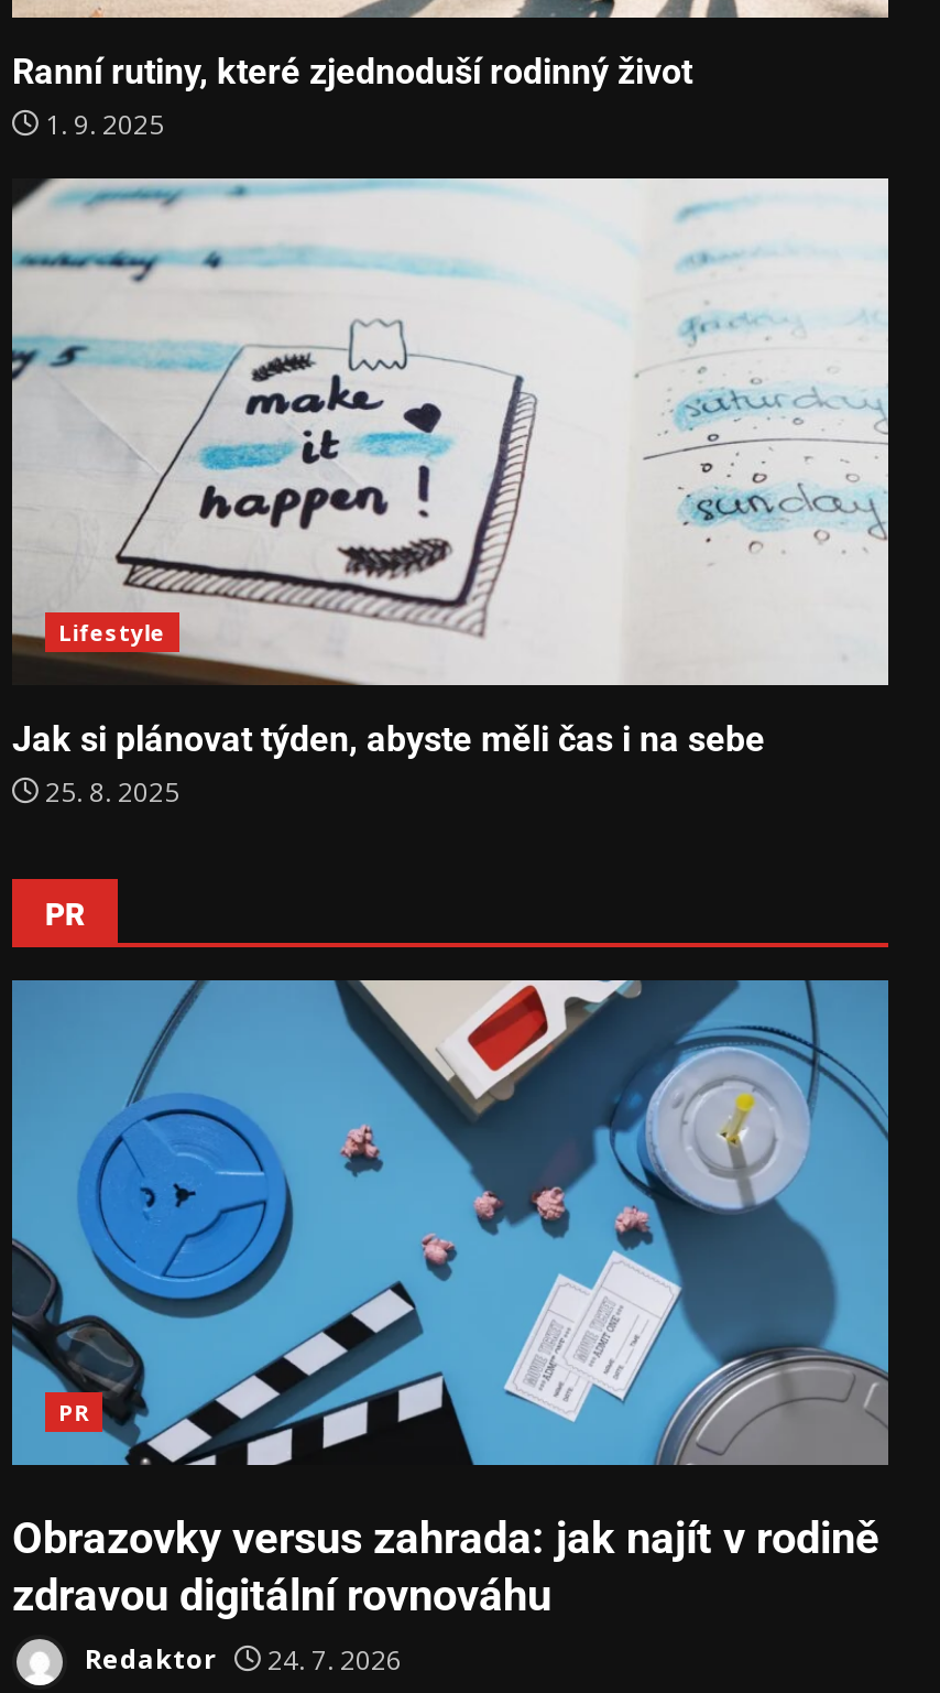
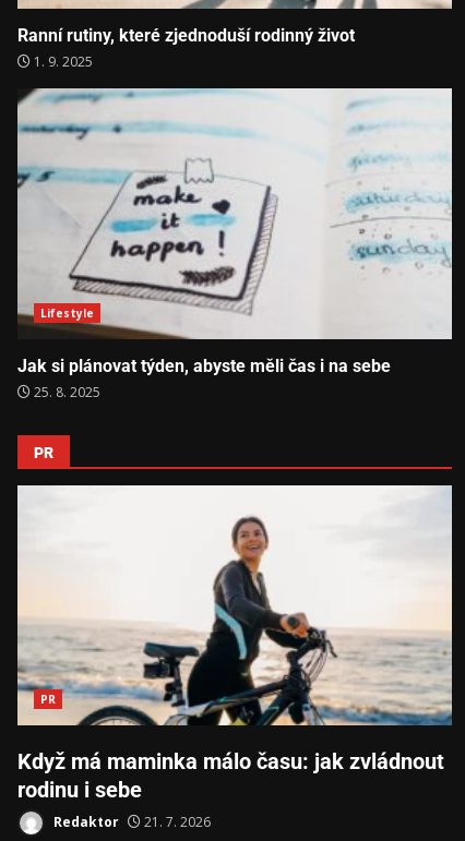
- [image]
- Obrazovky versus zahrada: jak najít v rodině
- zdravou digitální rovnováhu
+ [image]
+ Když má maminka málo času: jak zvládnout
+ rodinu i sebe

- Redaktor 24. 7. 2026
+ Redaktor 21. 7. 2026
